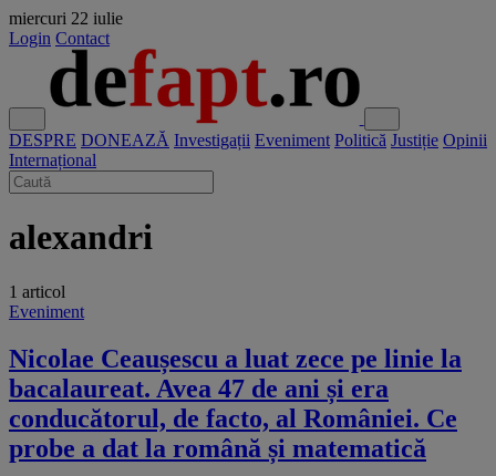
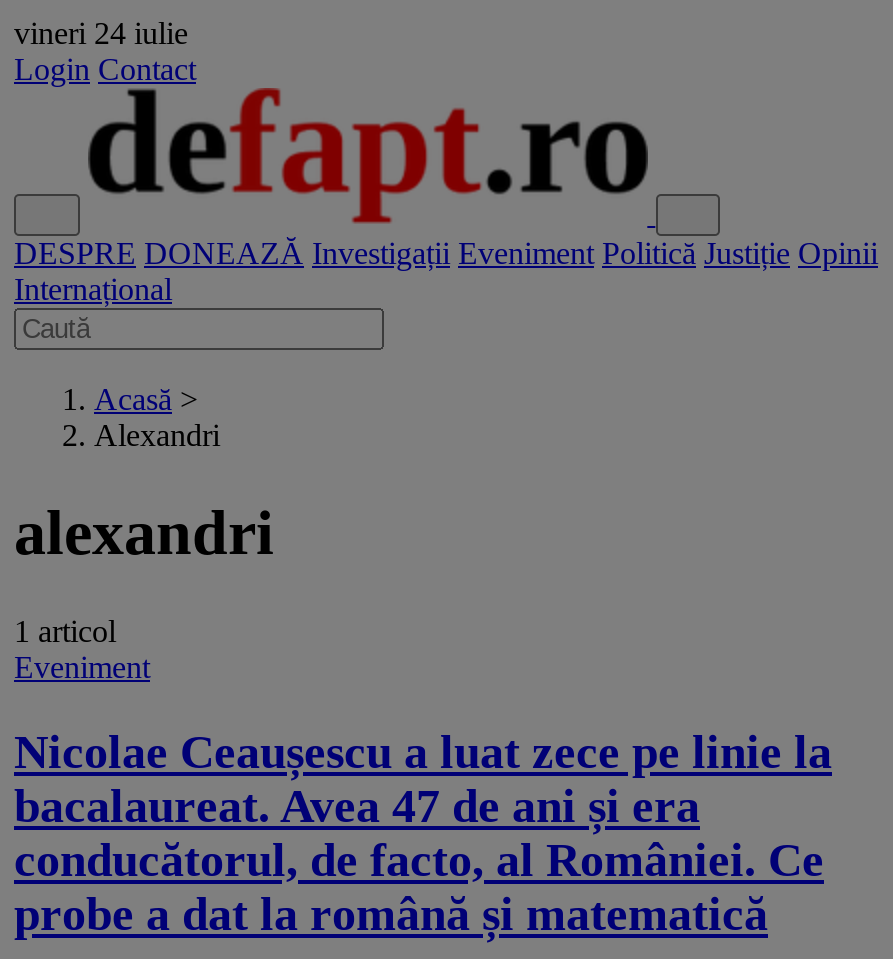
- miercuri 22 iulie
+ vineri 24 iulie

+ Acasă >
+ Alexandri
